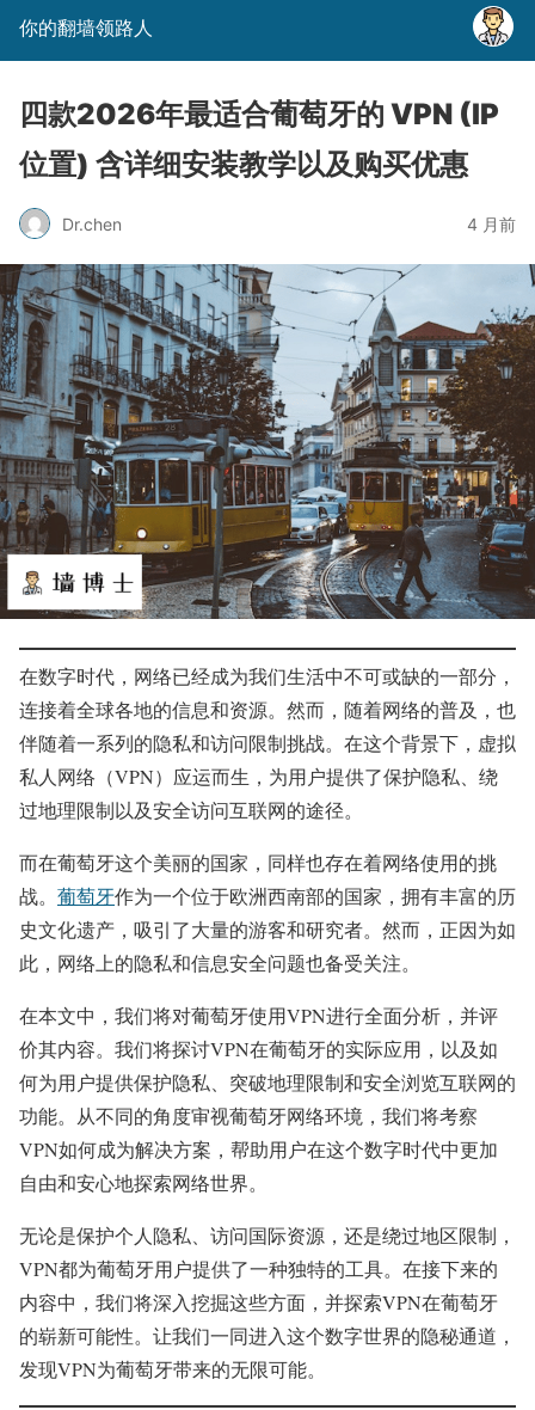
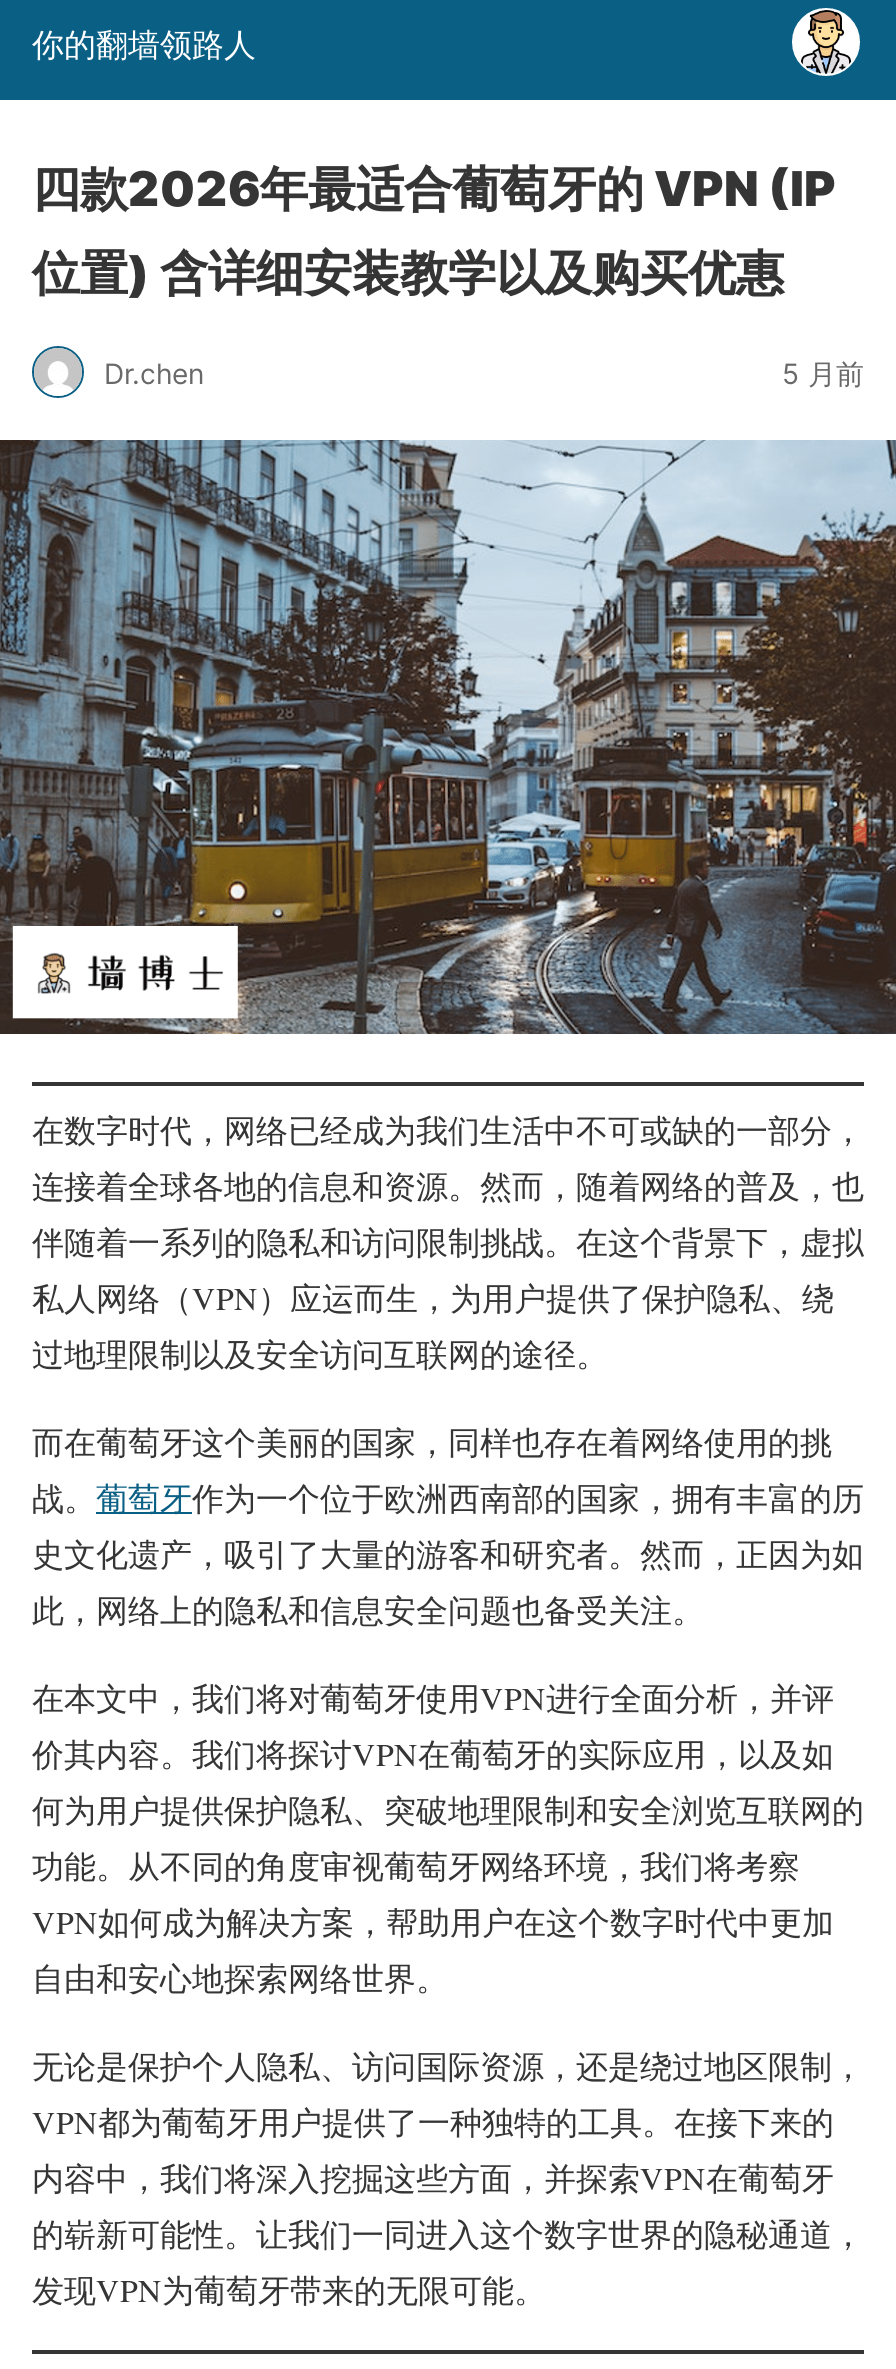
- 4 月前
+ 5 月前
